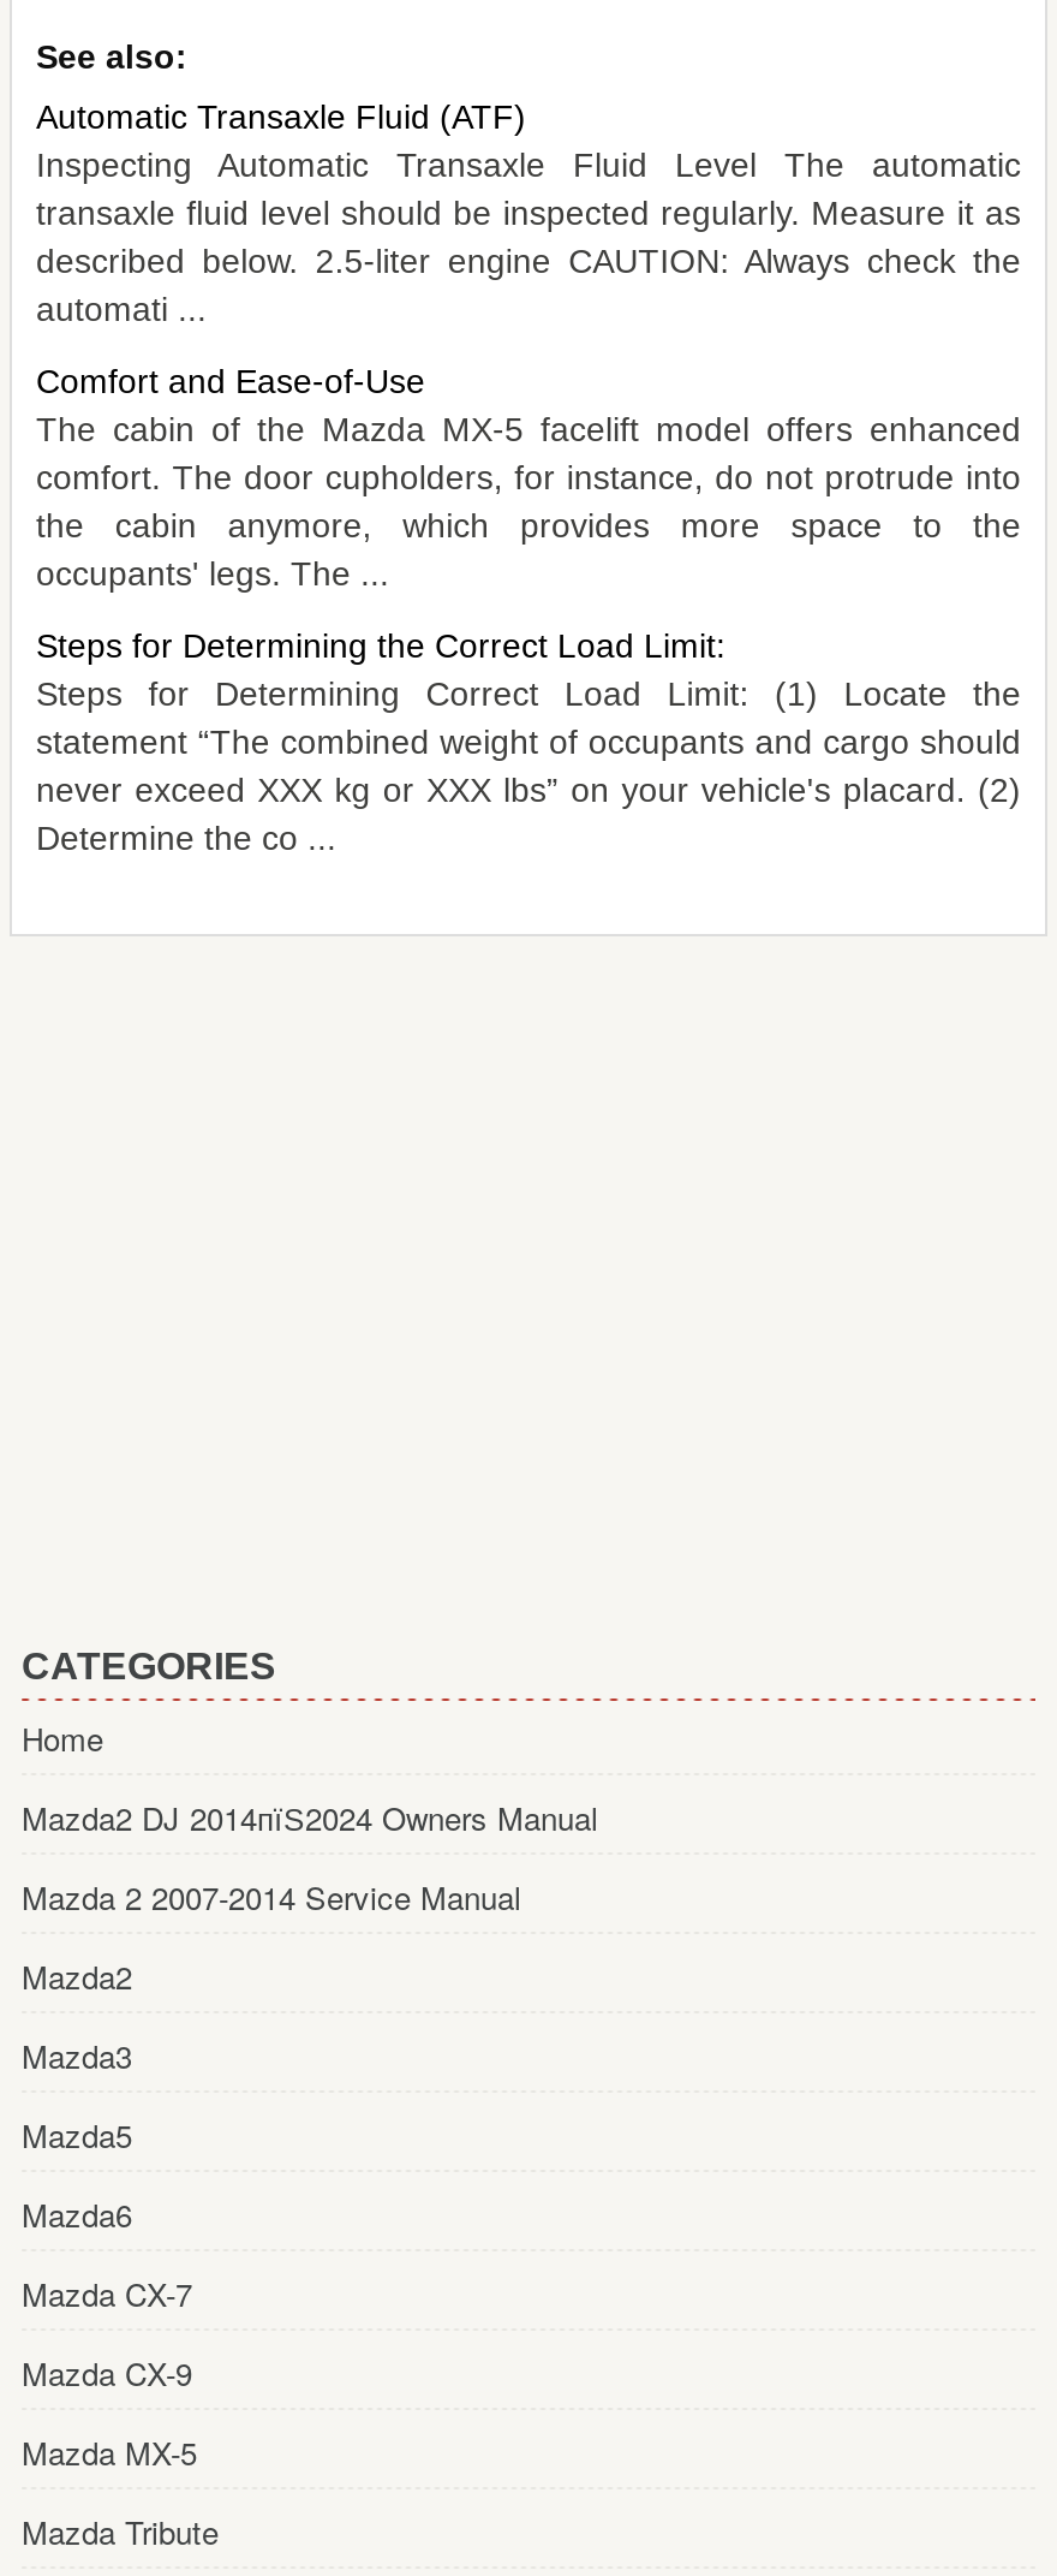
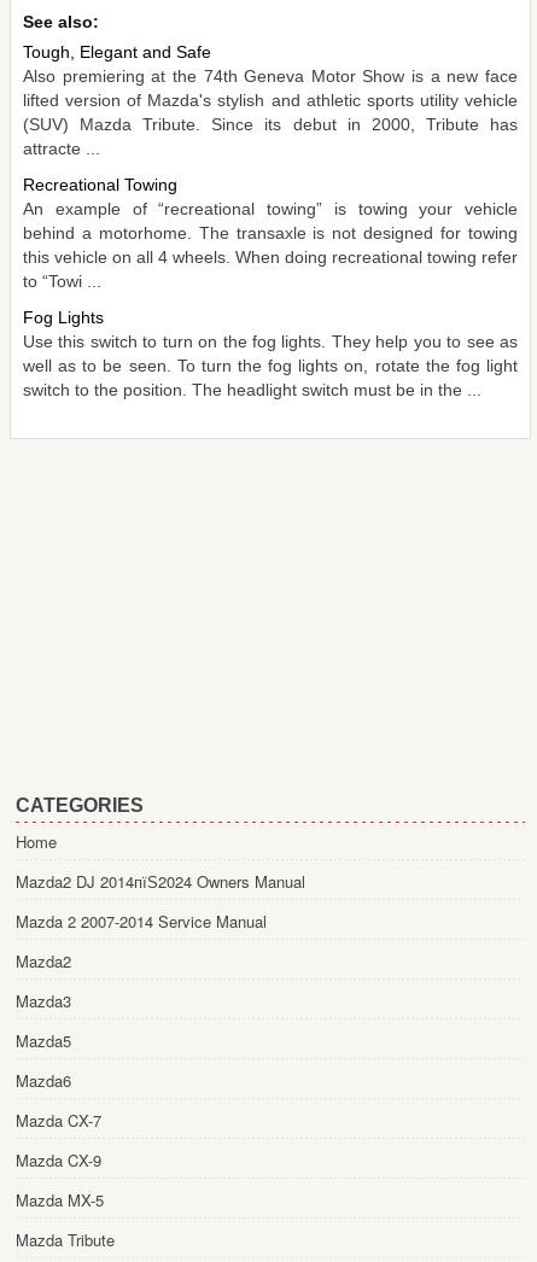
- Automatic Transaxle Fluid (ATF)
- Inspecting Automatic Transaxle Fluid Level The automatic
- transaxle fluid level should be inspected regularly. Measure it as
- described below. 2.5-liter engine CAUTION: Always check the
- automati ...
+ Tough, Elegant and Safe
+ Also premiering at the 74th Geneva Motor Show is a new face
+ lifted version of Mazda's stylish and athletic sports utility vehicle
+ (SUV) Mazda Tribute. Since its debut in 2000, Tribute has
+ attracte ...

- Comfort and Ease-of-Use
- The cabin of the Mazda MX-5 facelift model offers enhanced
- comfort. The door cupholders, for instance, do not protrude into
- the cabin anymore, which provides more space to the
- occupants' legs. The ...
+ Recreational Towing
+ An example of “recreational towing” is towing your vehicle
+ behind a motorhome. The transaxle is not designed for towing
+ this vehicle on all 4 wheels. When doing recreational towing refer
+ to “Towi ...

- Steps for Determining the Correct Load Limit:
- Steps for Determining Correct Load Limit: (1) Locate the
- statement “The combined weight of occupants and cargo should
- never exceed XXX kg or XXX lbs” on your vehicle's placard. (2)
- Determine the co ...
+ Fog Lights
+ Use this switch to turn on the fog lights. They help you to see as
+ well as to be seen. To turn the fog lights on, rotate the fog light
+ switch to the position. The headlight switch must be in the ...
